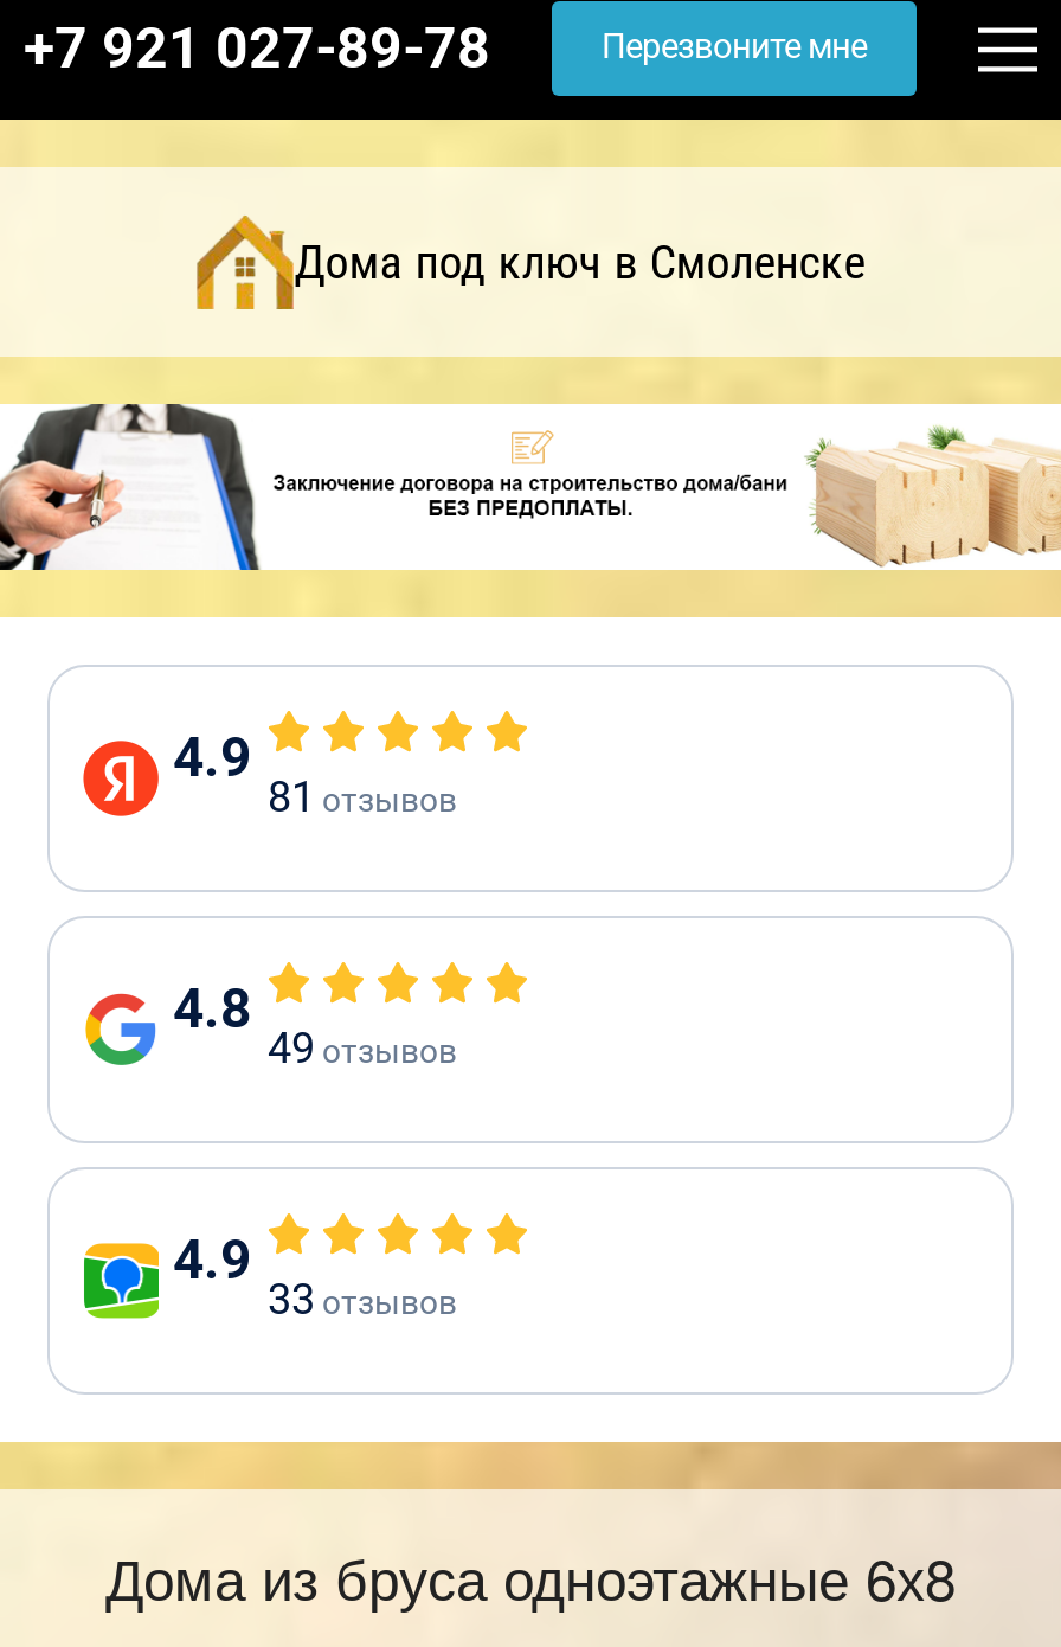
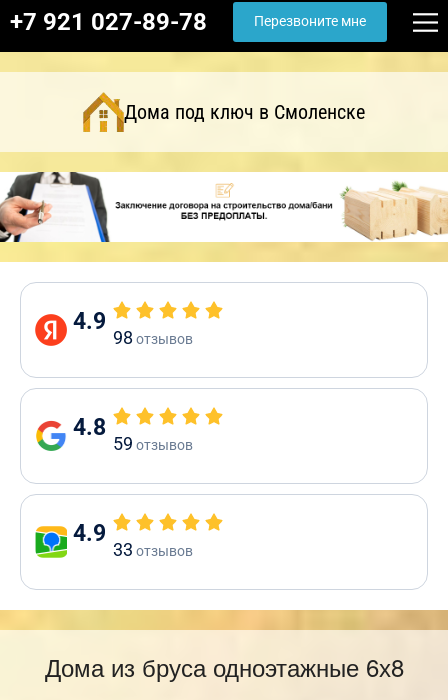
- 81 отзывов
+ 98 отзывов

- 49 отзывов
+ 59 отзывов
